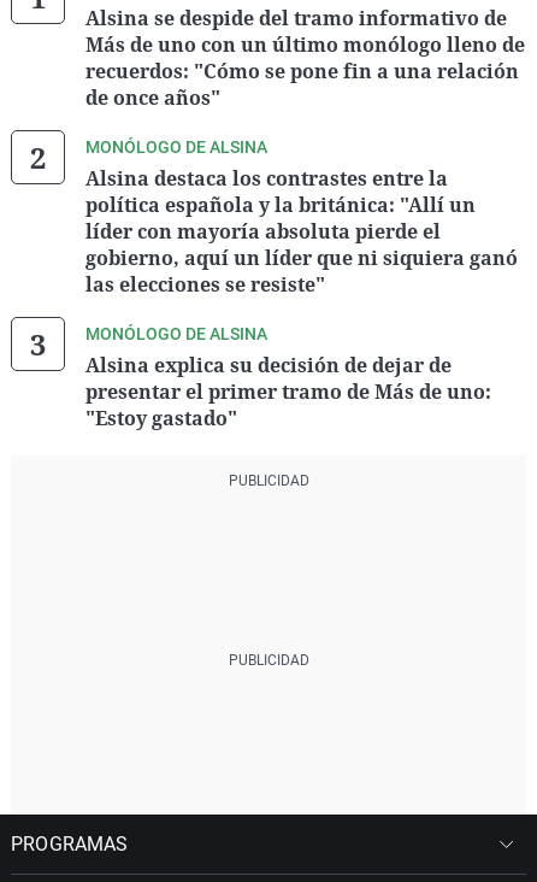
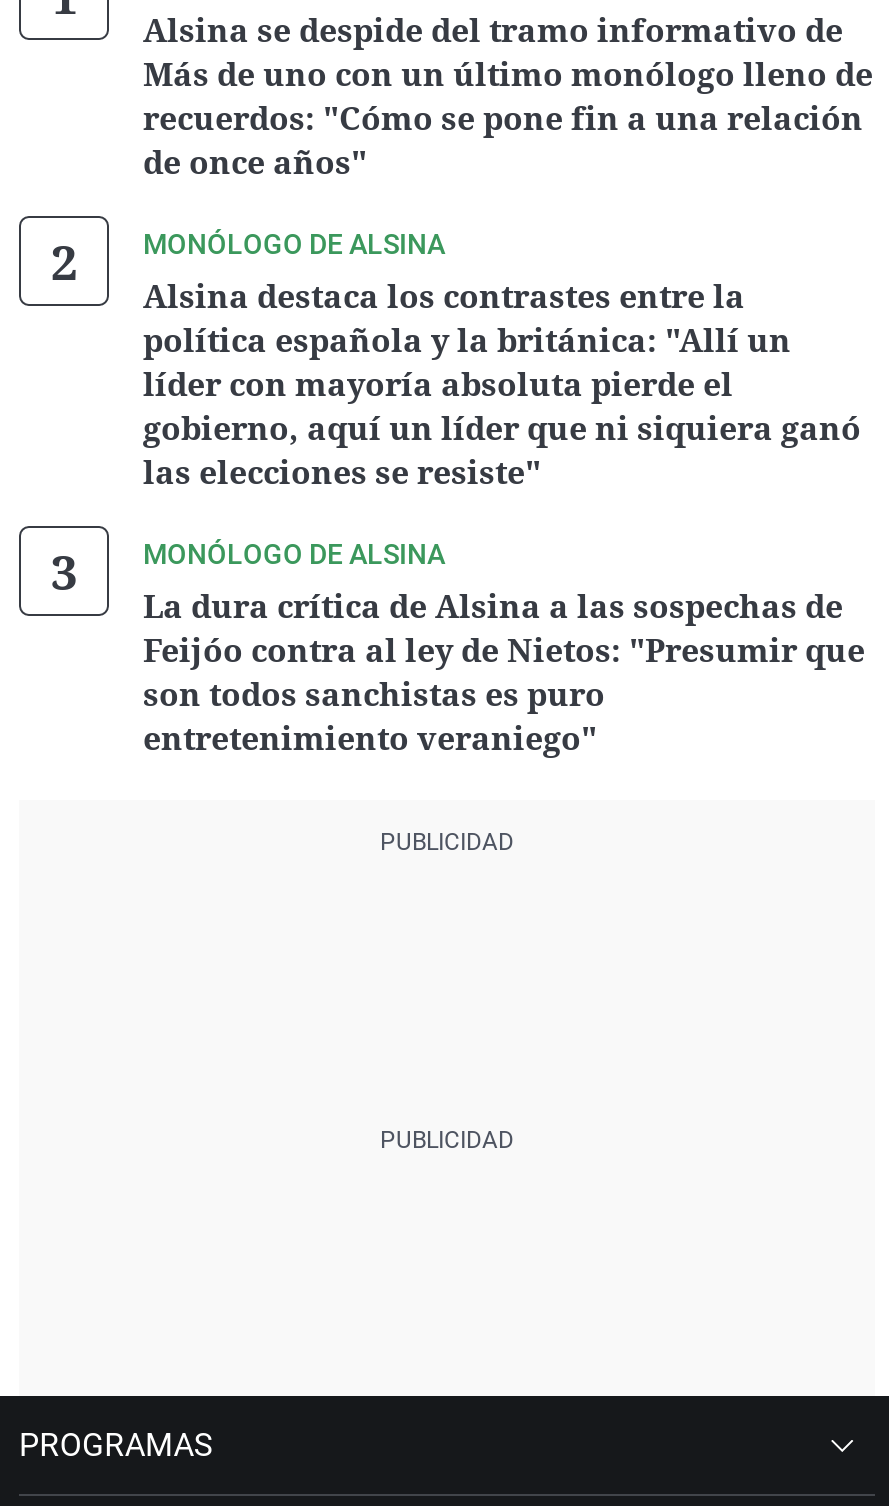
- Alsina explica su decisión de dejar de
- presentar el primer tramo de Más de uno:
- "Estoy gastado"
+ La dura crítica de Alsina a las sospechas de
+ Feijóo contra al ley de Nietos: "Presumir que
+ son todos sanchistas es puro
+ entretenimiento veraniego"
